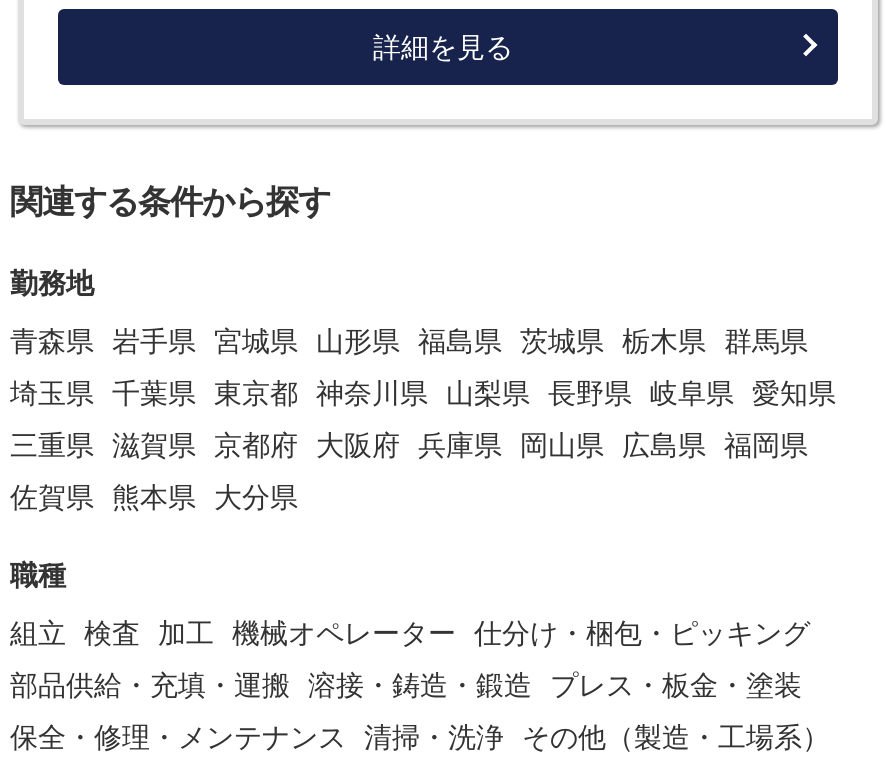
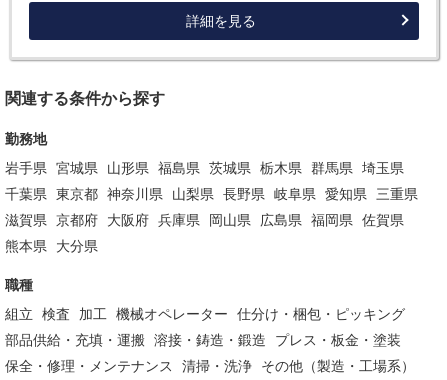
- 青森県 岩手県 宮城県 山形県 福島県 茨城県 栃木県 群馬県
+ 岩手県 宮城県 山形県 福島県 茨城県 栃木県 群馬県 埼玉県

- 埼玉県 千葉県 東京都 神奈川県 山梨県 長野県 岐阜県 愛知県
+ 千葉県 東京都 神奈川県 山梨県 長野県 岐阜県 愛知県 三重県

- 三重県 滋賀県 京都府 大阪府 兵庫県 岡山県 広島県 福岡県
+ 滋賀県 京都府 大阪府 兵庫県 岡山県 広島県 福岡県 佐賀県

- 佐賀県 熊本県 大分県
+ 熊本県 大分県
